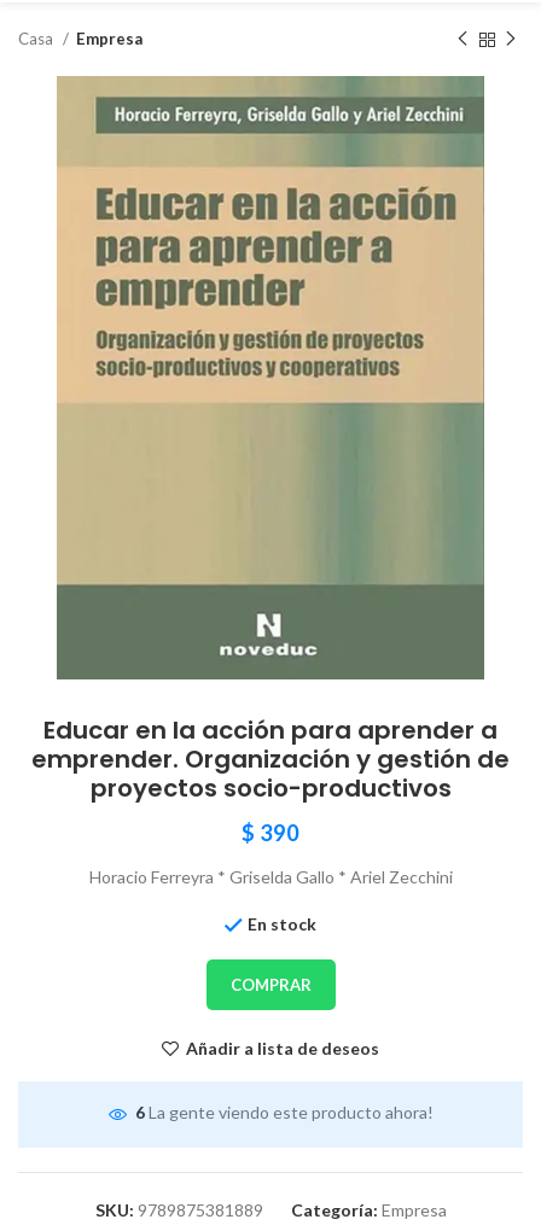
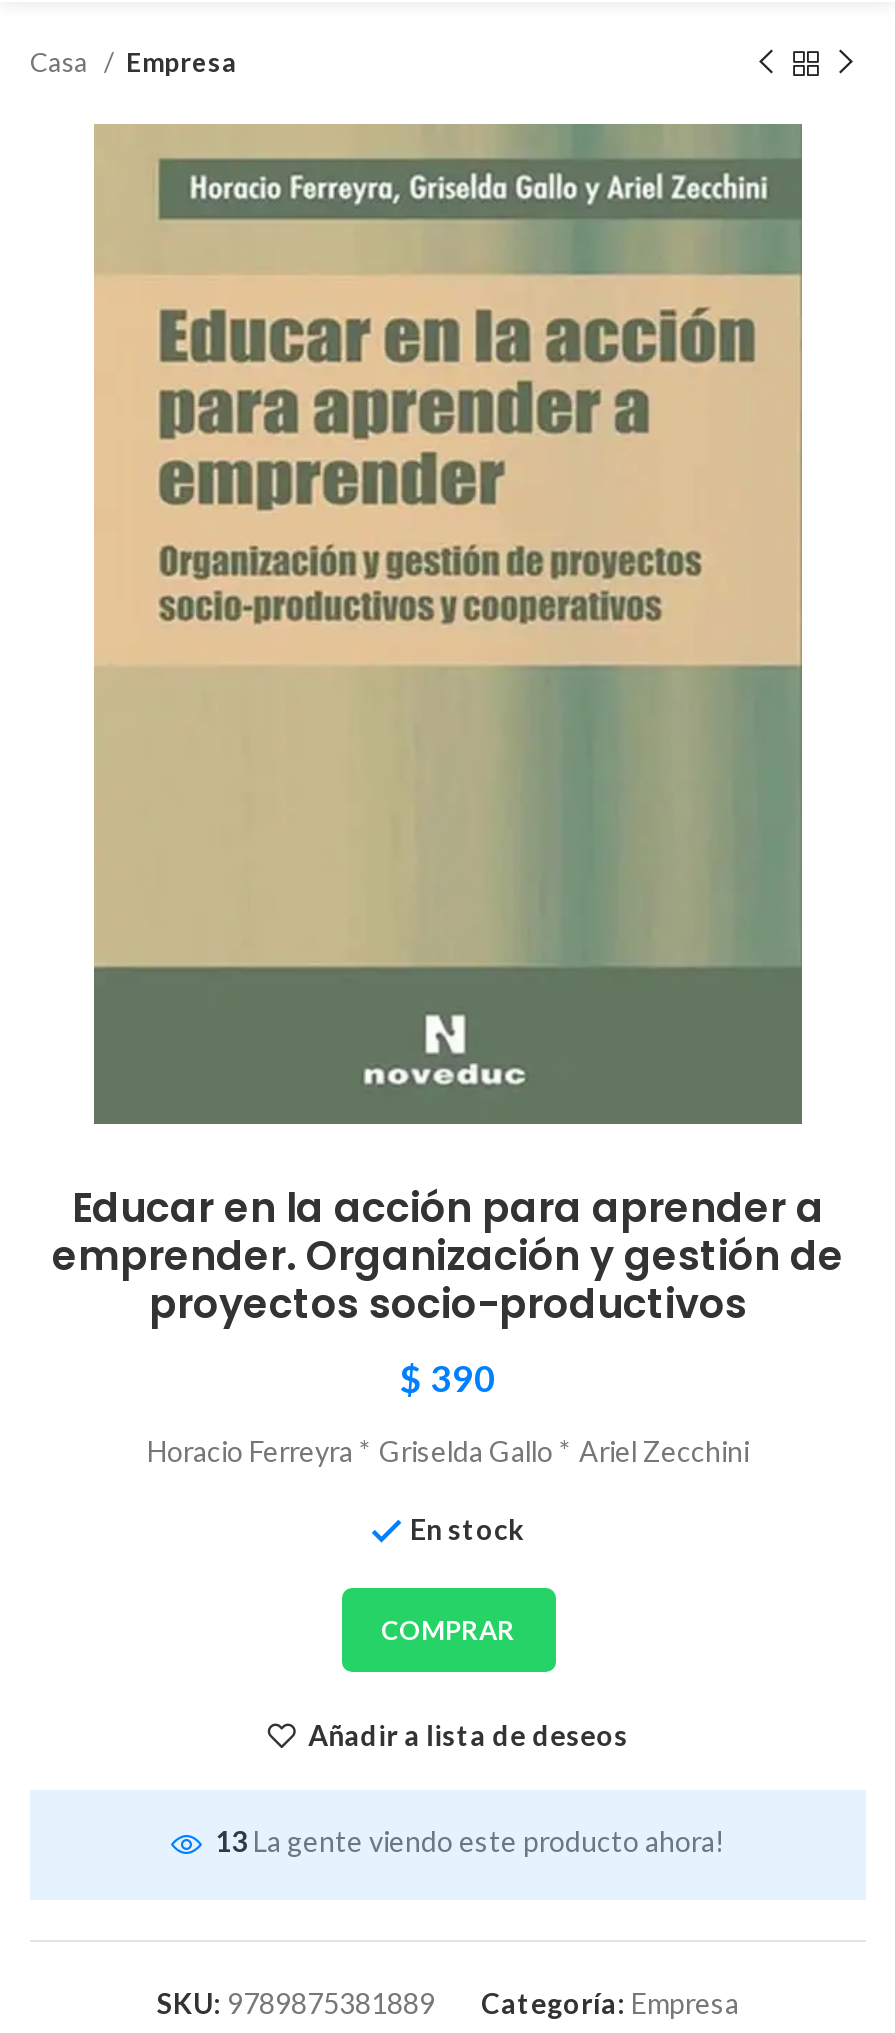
- 6 La gente viendo este producto ahora!
+ 13 La gente viendo este producto ahora!
